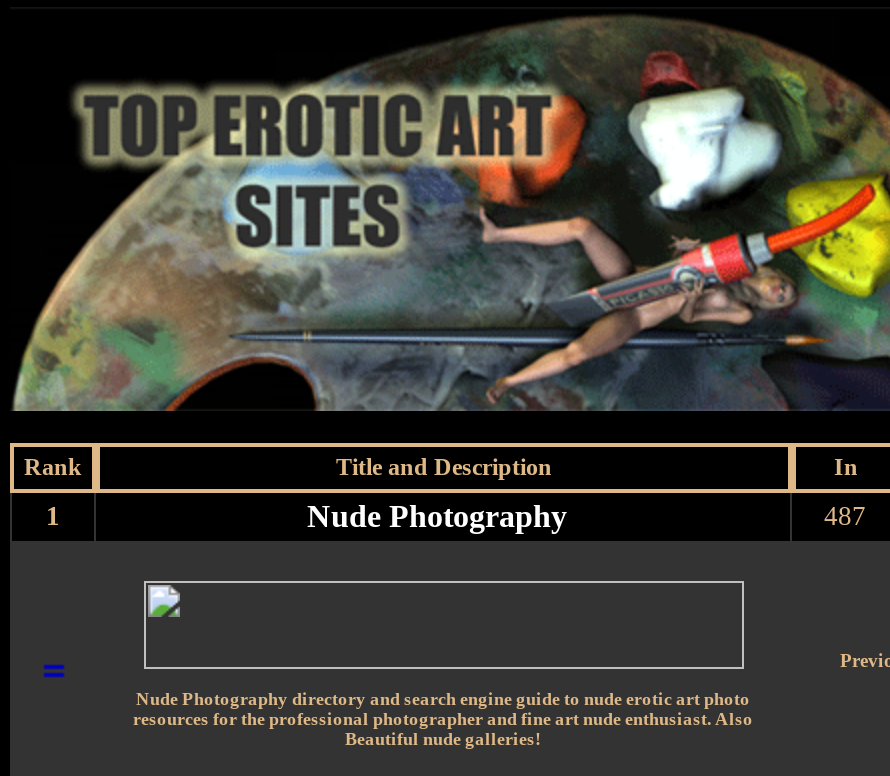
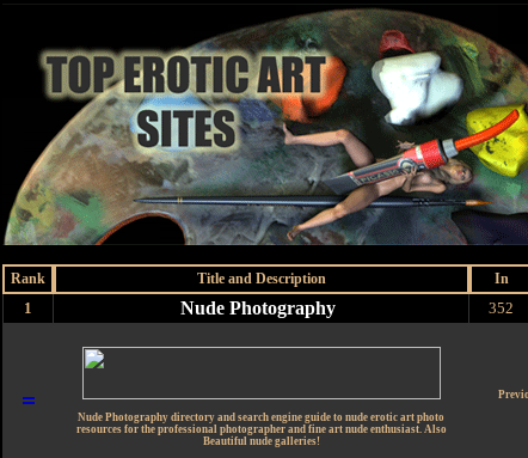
- 487
+ 352
